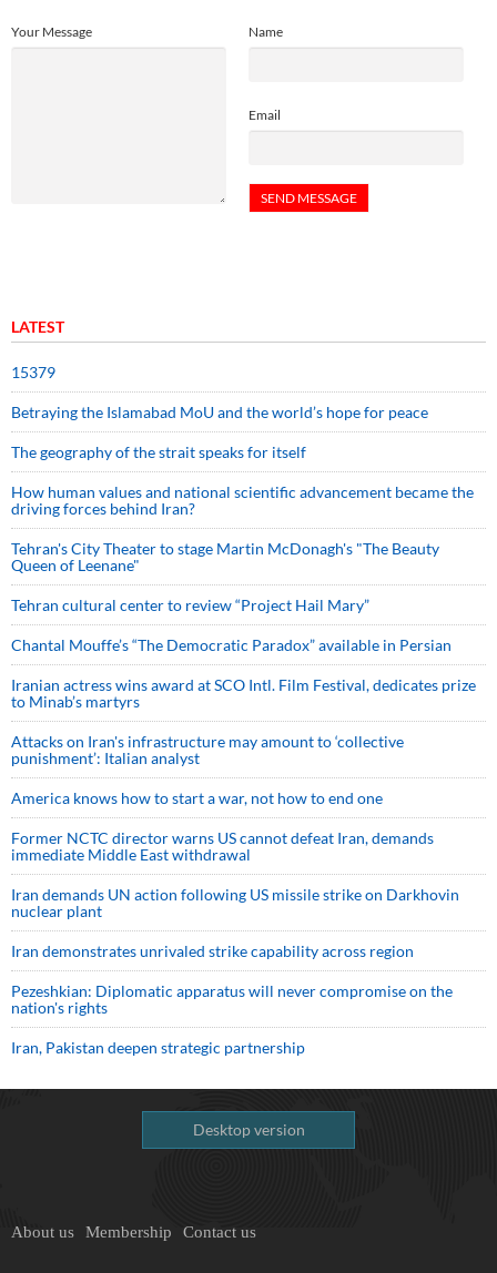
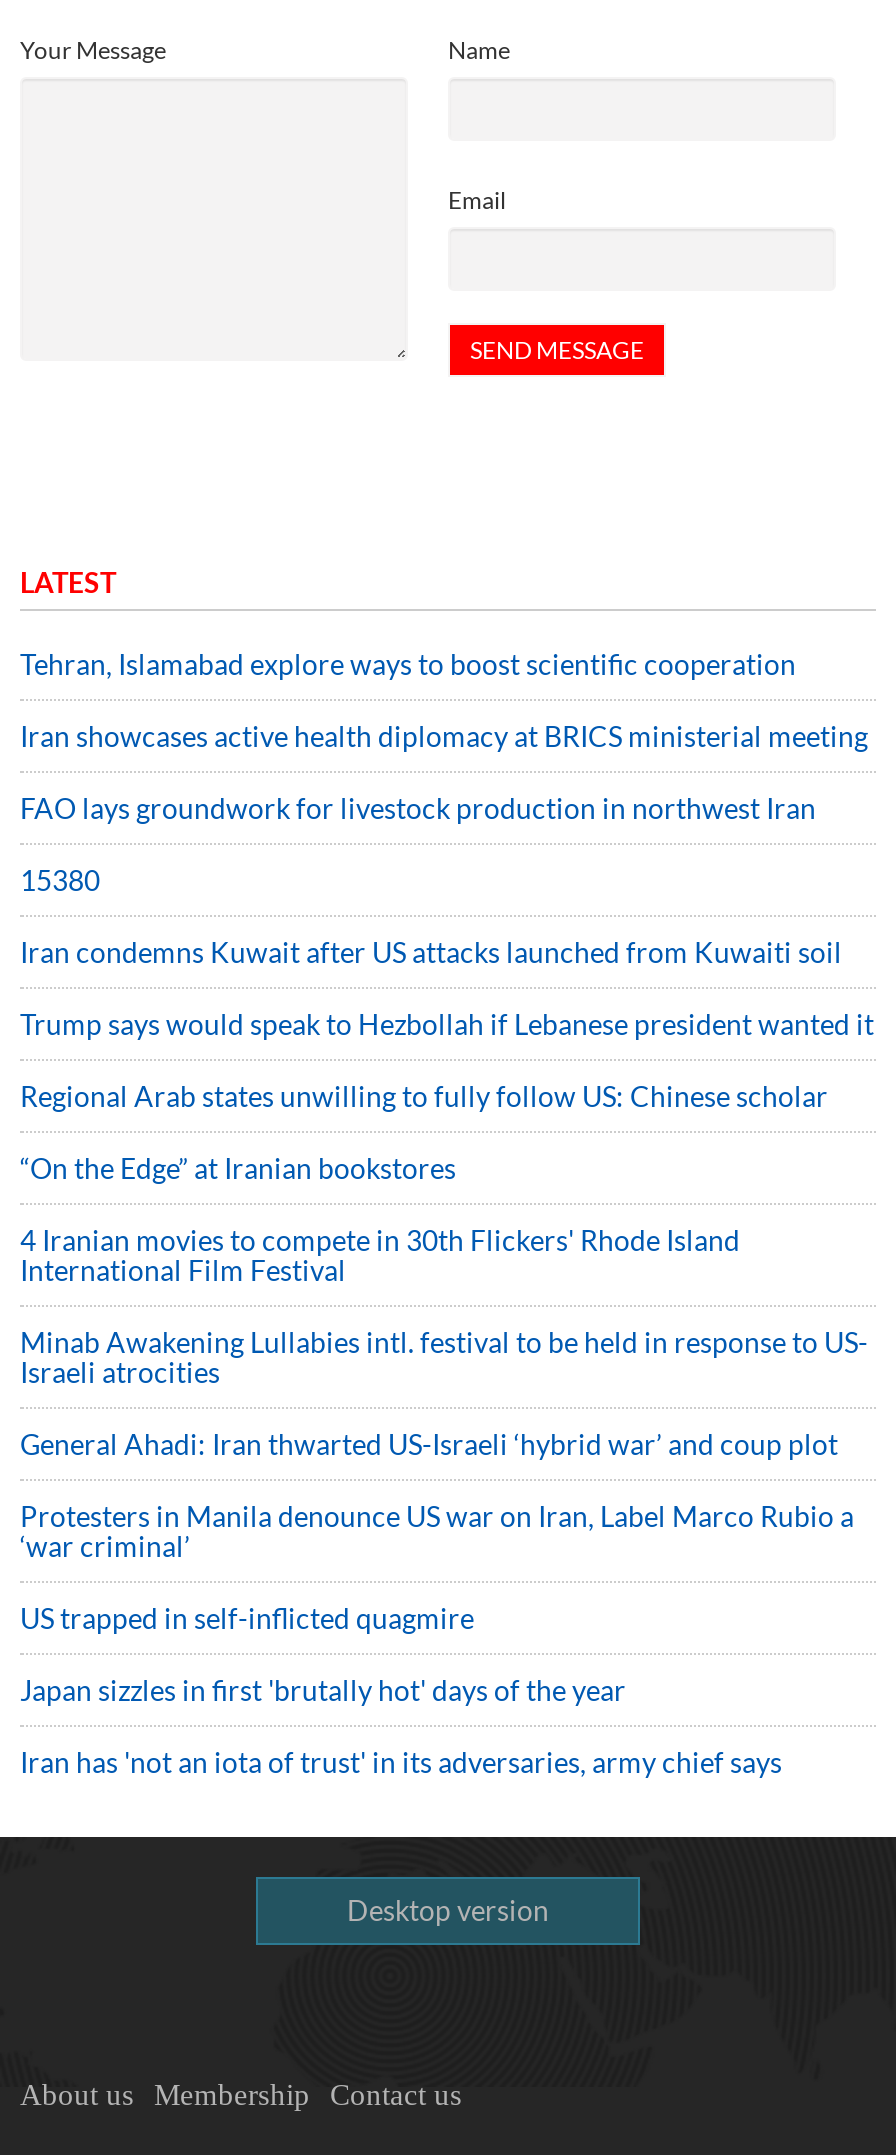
- 15379
+ Tehran, Islamabad explore ways to boost scientific cooperation

- Betraying the Islamabad MoU and the world’s hope for peace
+ Iran showcases active health diplomacy at BRICS ministerial meeting

- The geography of the strait speaks for itself
+ FAO lays groundwork for livestock production in northwest Iran

- How human values and national scientific advancement became the
- driving forces behind Iran?
+ 15380

- Tehran's City Theater to stage Martin McDonagh's "The Beauty
- Queen of Leenane"
+ Iran condemns Kuwait after US attacks launched from Kuwaiti soil

- Tehran cultural center to review “Project Hail Mary”
+ Trump says would speak to Hezbollah if Lebanese president wanted it

- Chantal Mouffe’s “The Democratic Paradox” available in Persian
+ Regional Arab states unwilling to fully follow US: Chinese scholar

- Iranian actress wins award at SCO Intl. Film Festival, dedicates prize
- to Minab’s martyrs
+ “On the Edge” at Iranian bookstores

- Attacks on Iran's infrastructure may amount to ‘collective
- punishment’: Italian analyst
+ 4 Iranian movies to compete in 30th Flickers' Rhode Island
+ International Film Festival

- America knows how to start a war, not how to end one
+ Minab Awakening Lullabies intl. festival to be held in response to US-
+ Israeli atrocities

- Former NCTC director warns US cannot defeat Iran, demands
- immediate Middle East withdrawal
+ General Ahadi: Iran thwarted US-Israeli ‘hybrid war’ and coup plot

- Iran demands UN action following US missile strike on Darkhovin
- nuclear plant
+ Protesters in Manila denounce US war on Iran, Label Marco Rubio a
+ ‘war criminal’

- Iran demonstrates unrivaled strike capability across region
+ US trapped in self-inflicted quagmire

- Pezeshkian: Diplomatic apparatus will never compromise on the
- nation's rights
+ Japan sizzles in first 'brutally hot' days of the year

- Iran, Pakistan deepen strategic partnership
+ Iran has 'not an iota of trust' in its adversaries, army chief says
